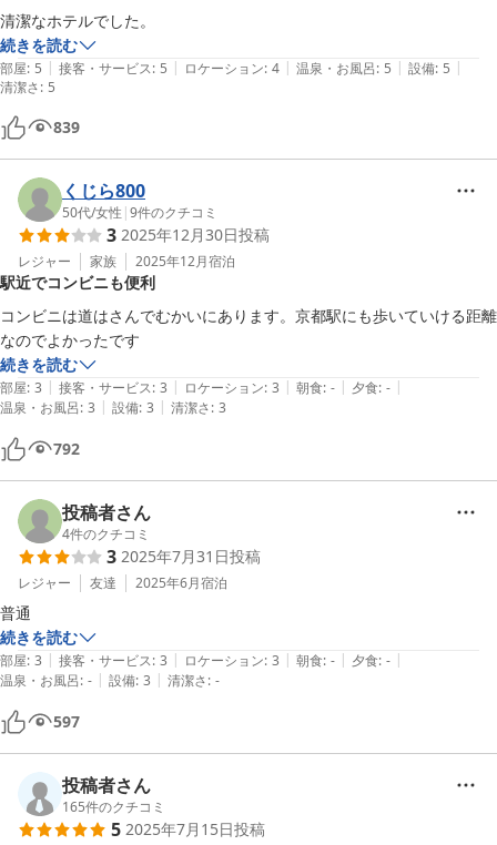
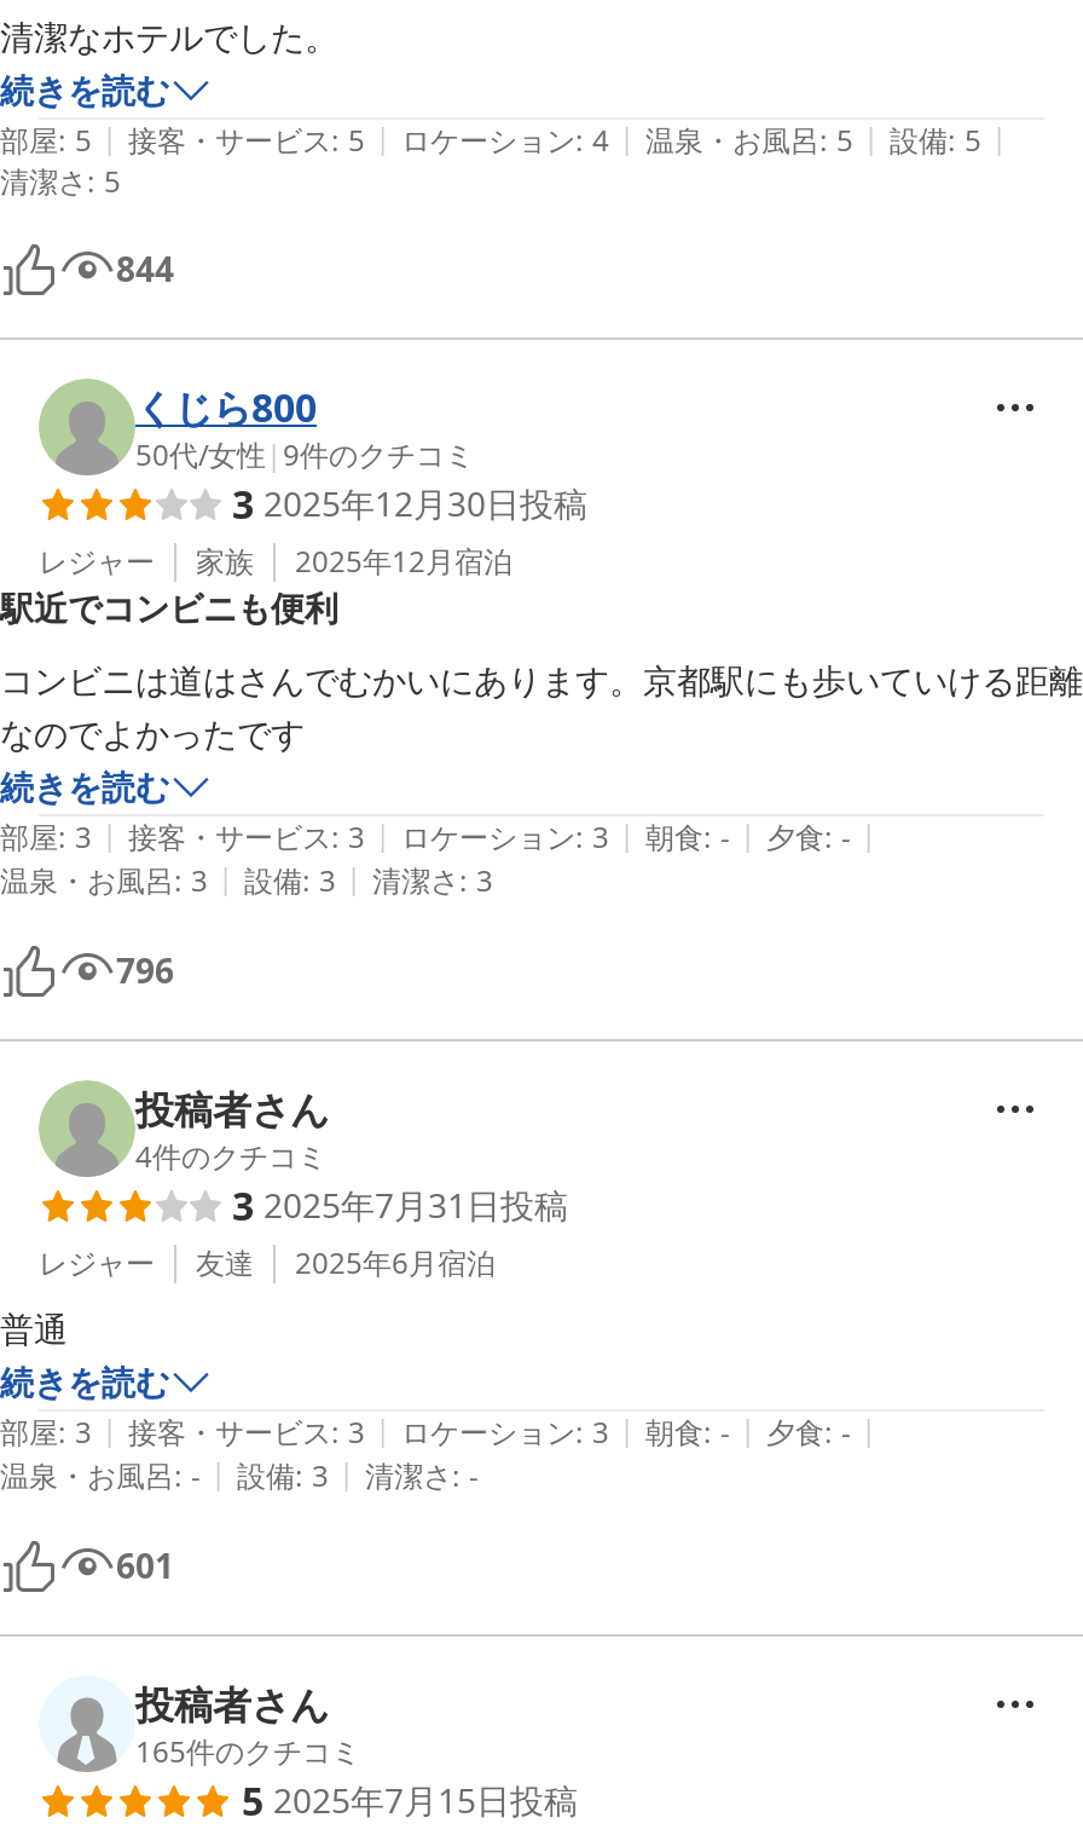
- 839
+ 844

- 792
+ 796

- 597
+ 601
